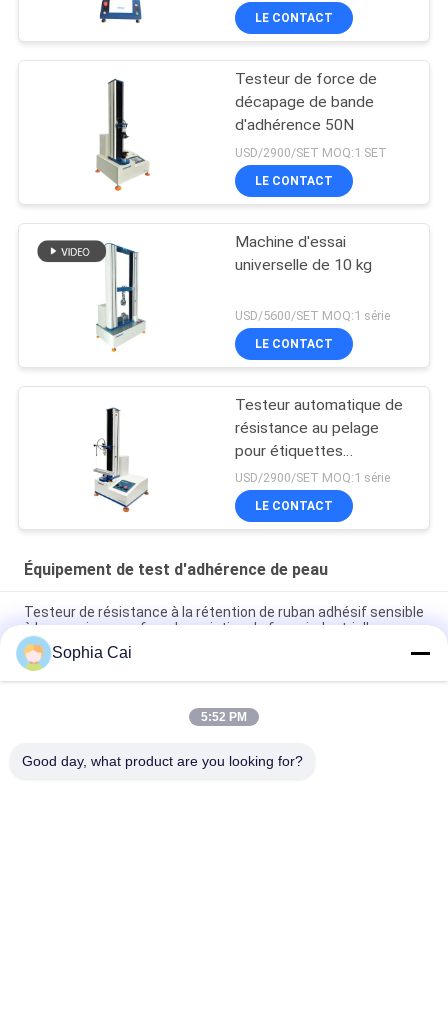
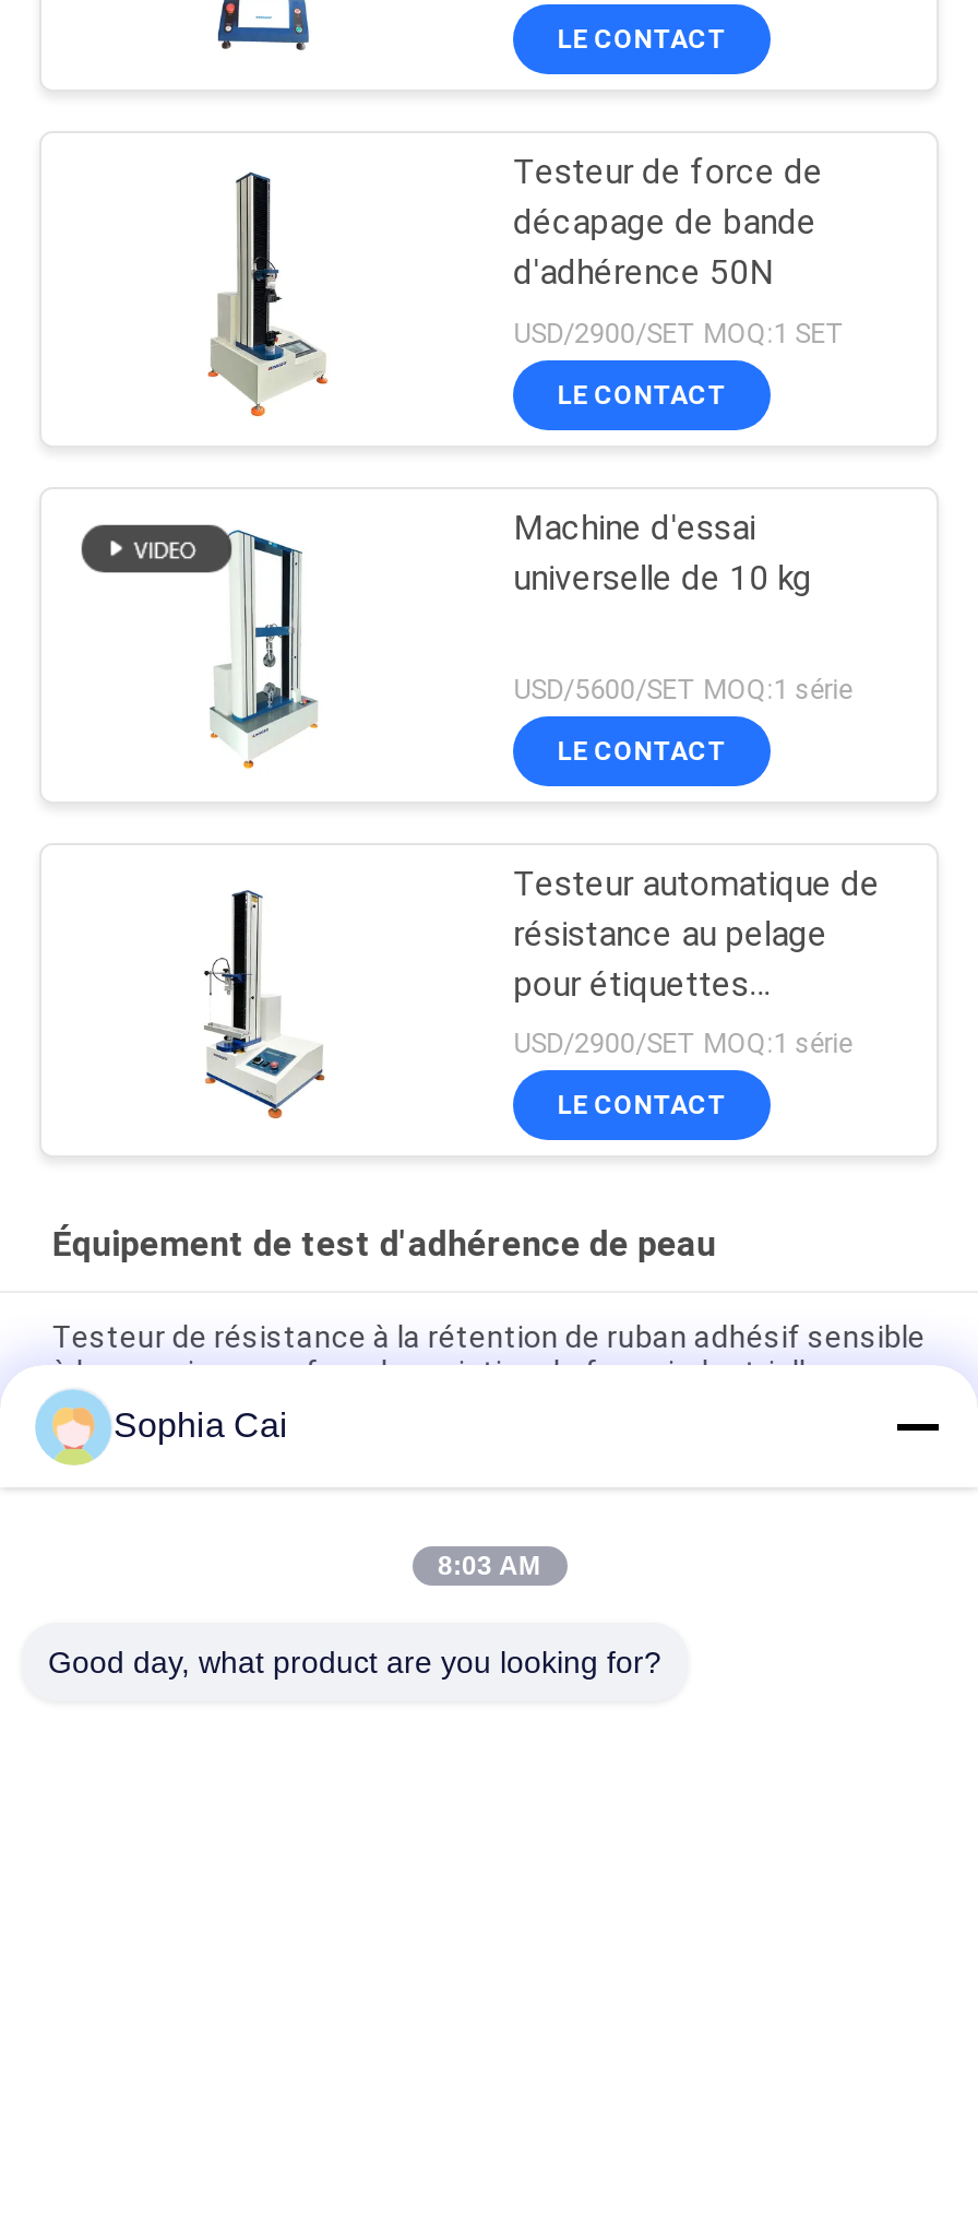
- 5:52 PM
+ 8:03 AM
